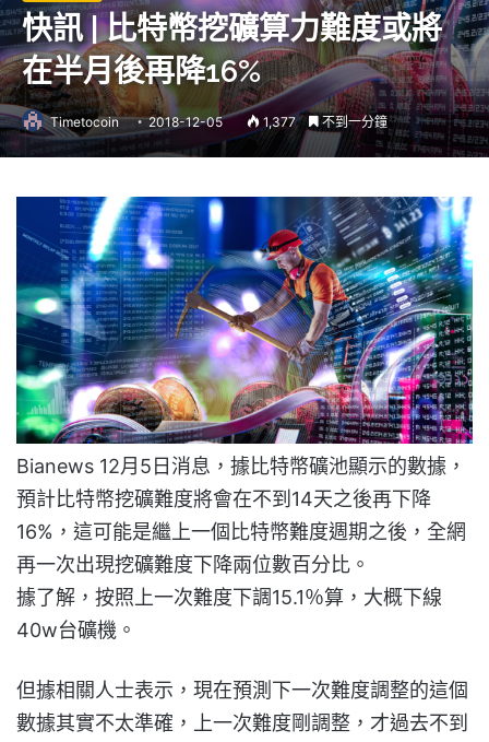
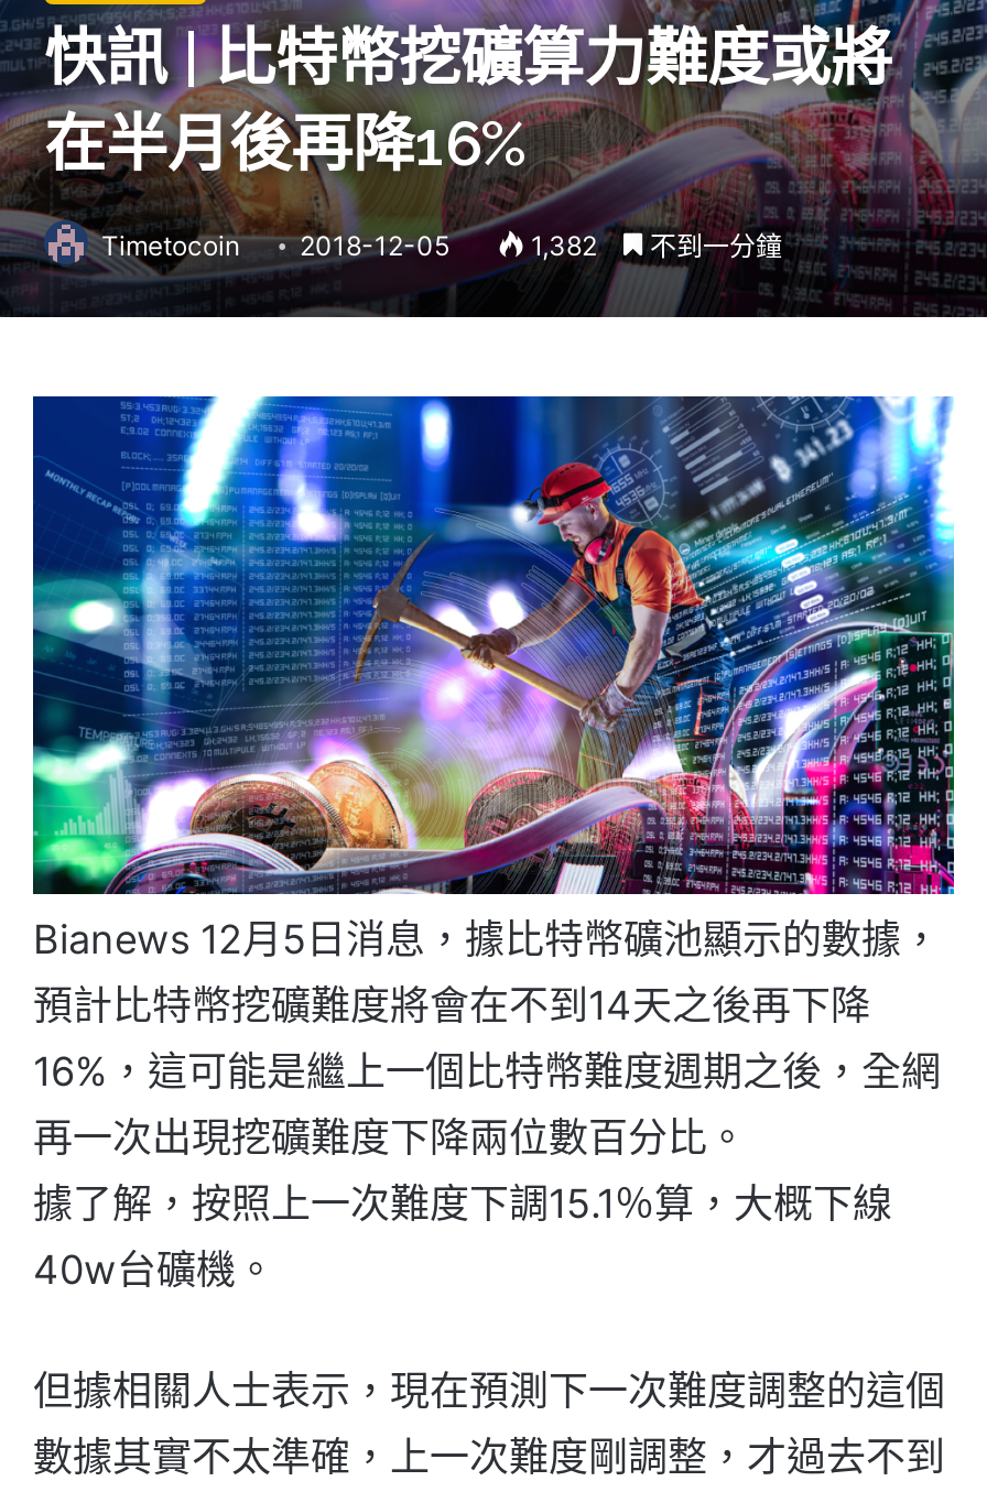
- 1,377 不到一分鐘
+ 1,382 不到一分鐘
